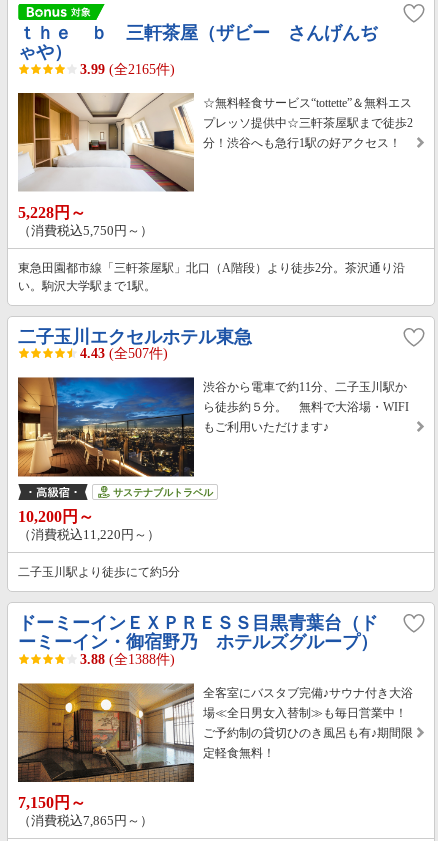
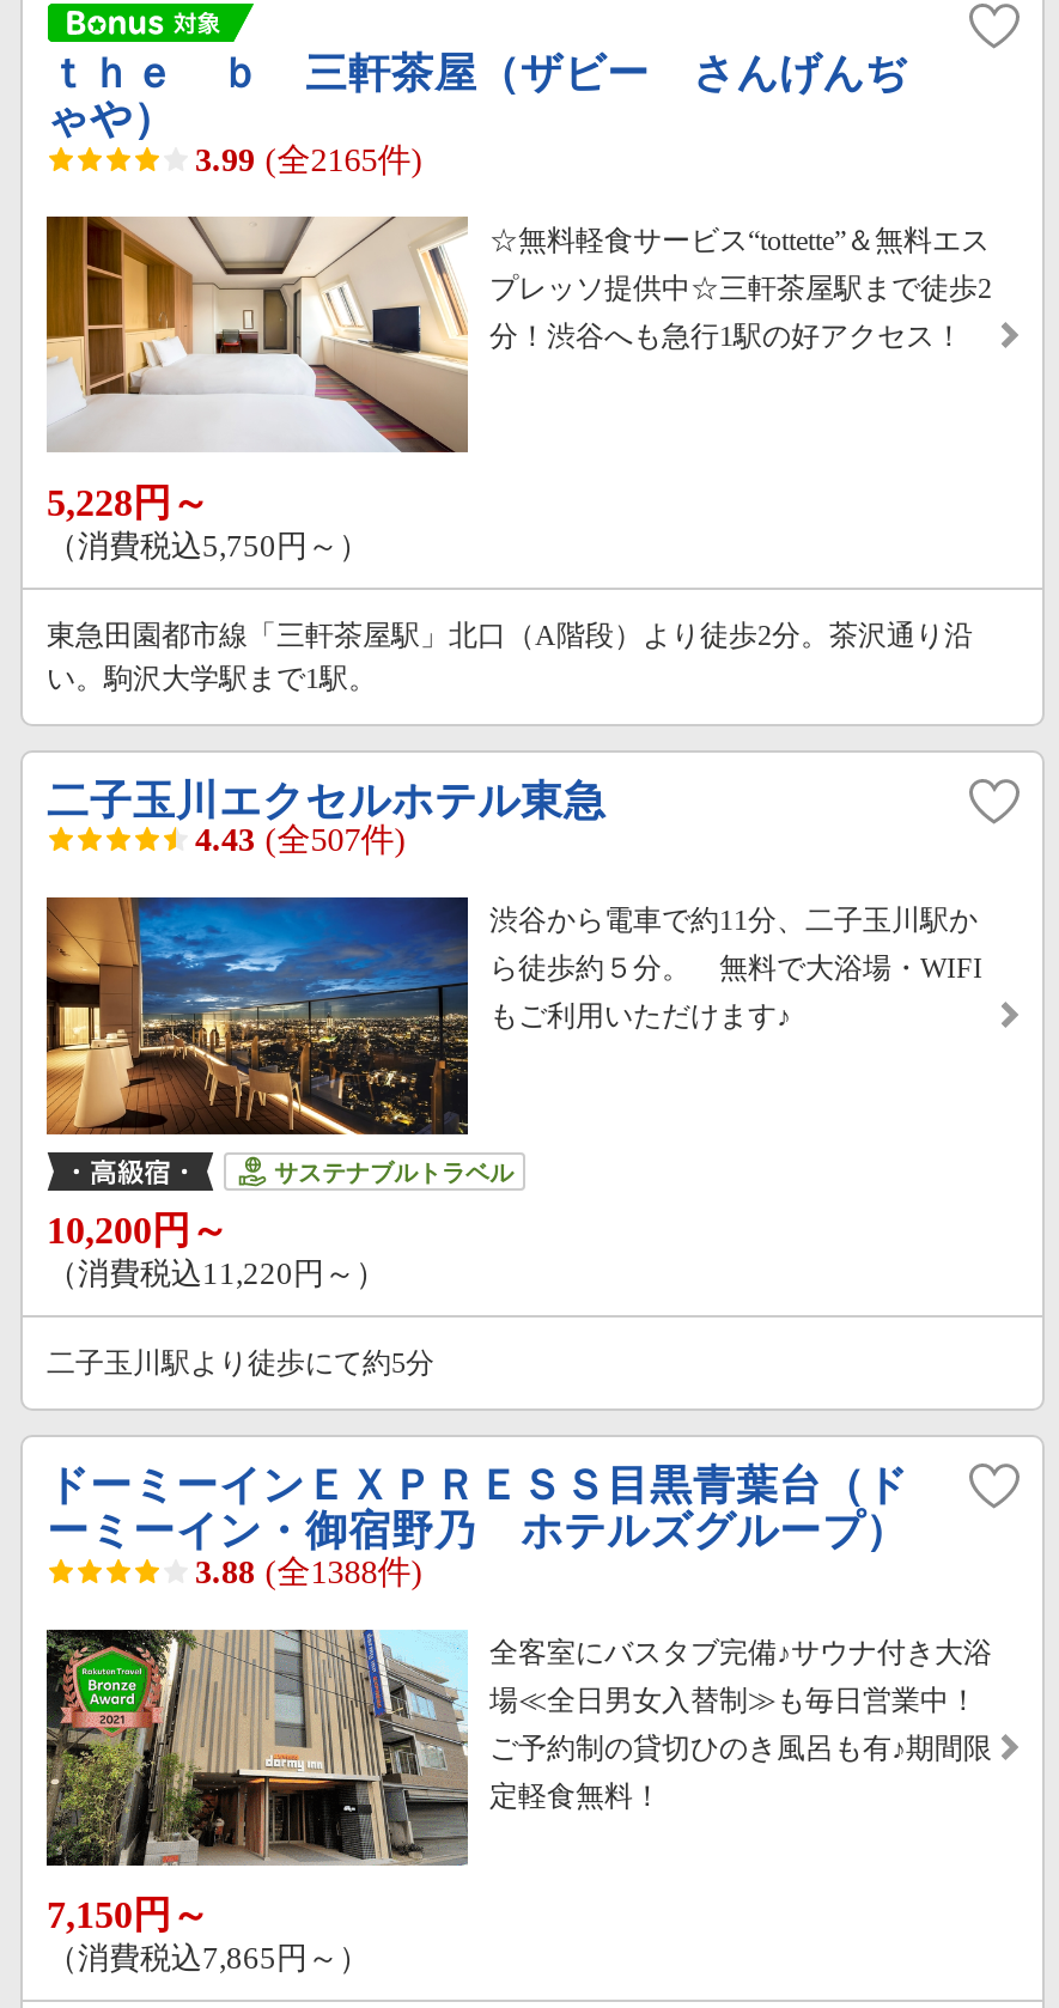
- [image]
+ [image]
